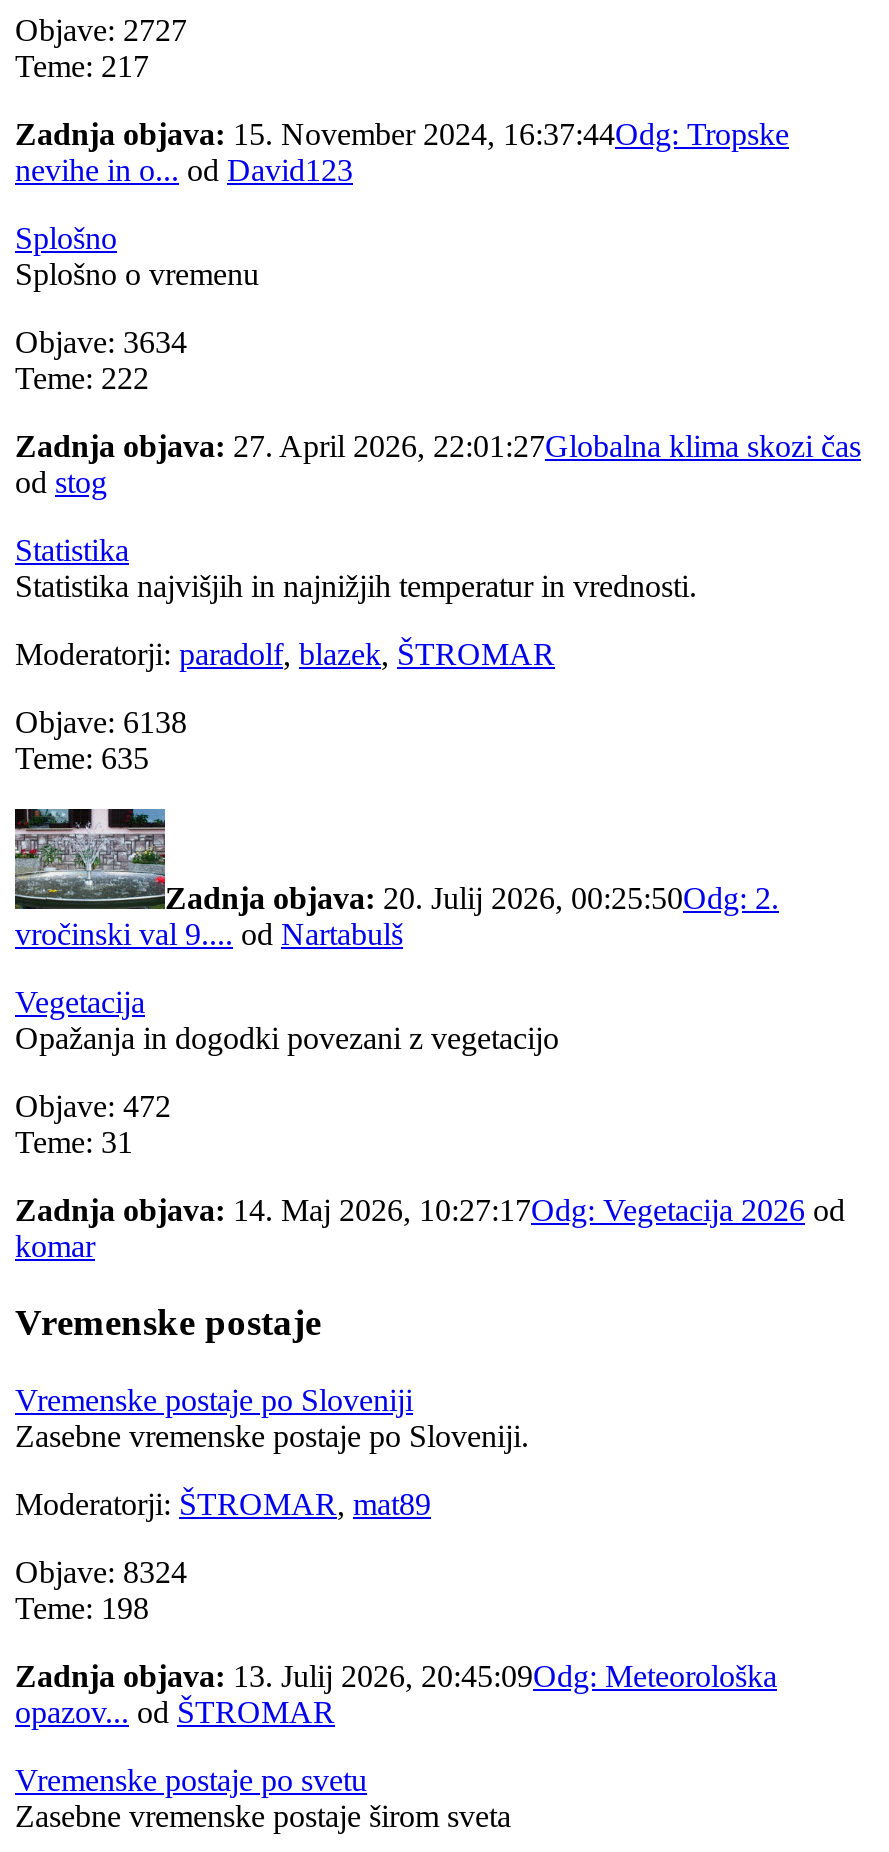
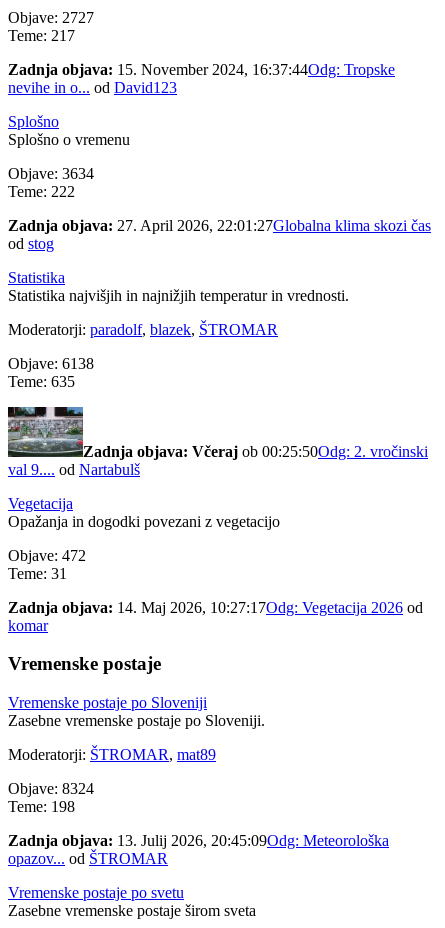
- Zadnja objava: 20. Julij 2026, 00:25:50Odg: 2.
- vročinski val 9.... od Nartabulš
+ Zadnja objava: Včeraj ob 00:25:50Odg: 2. vročinski
+ val 9.... od Nartabulš
